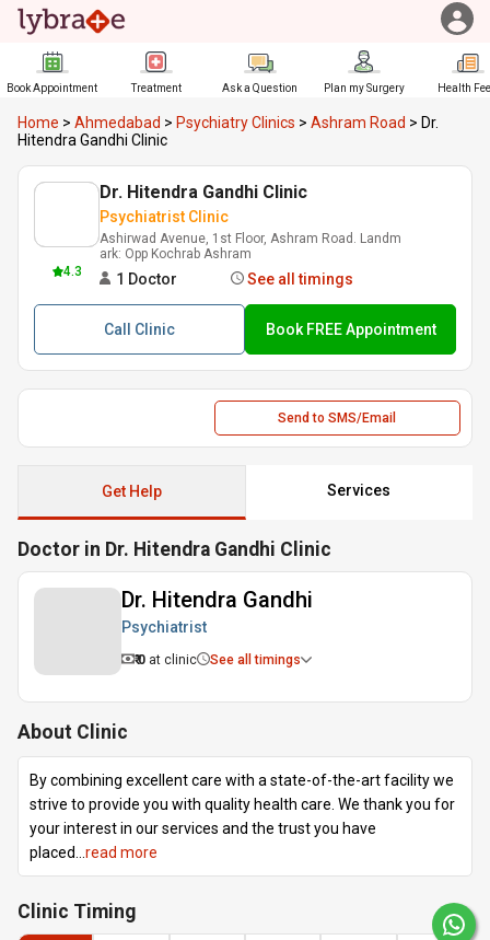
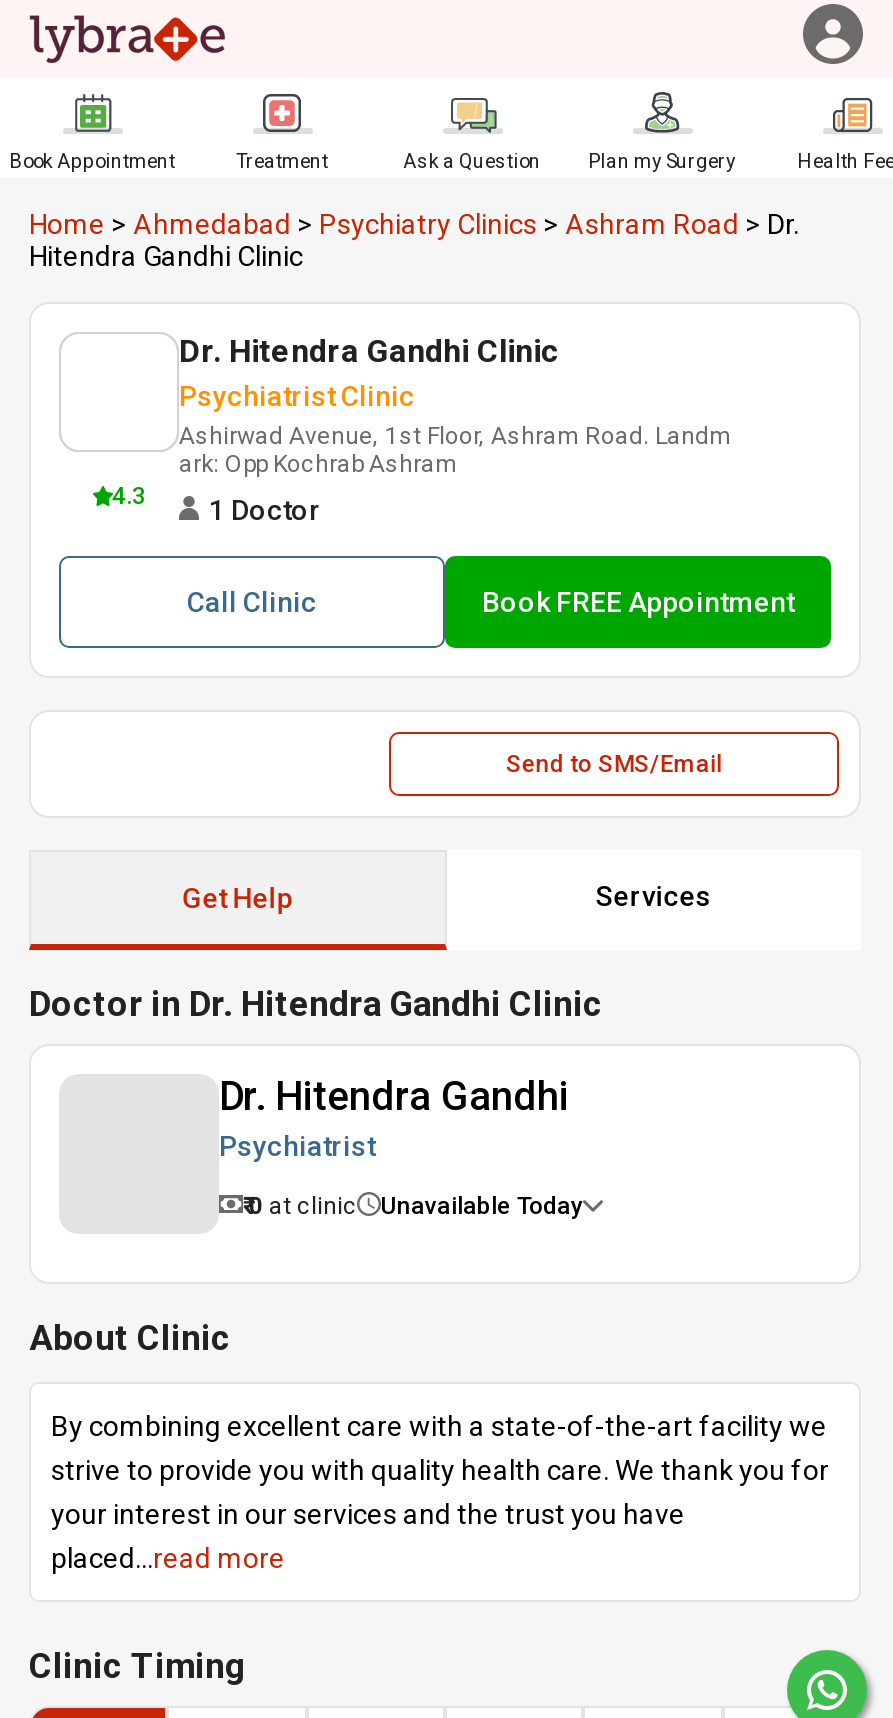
- See all timings

- See all timings
+ Unavailable Today
